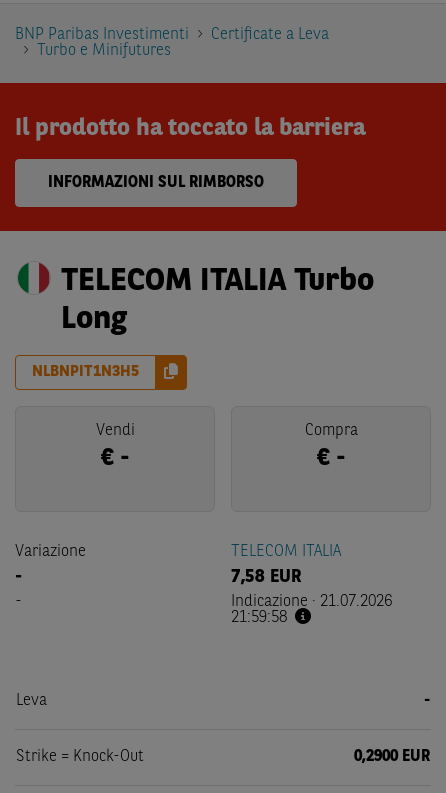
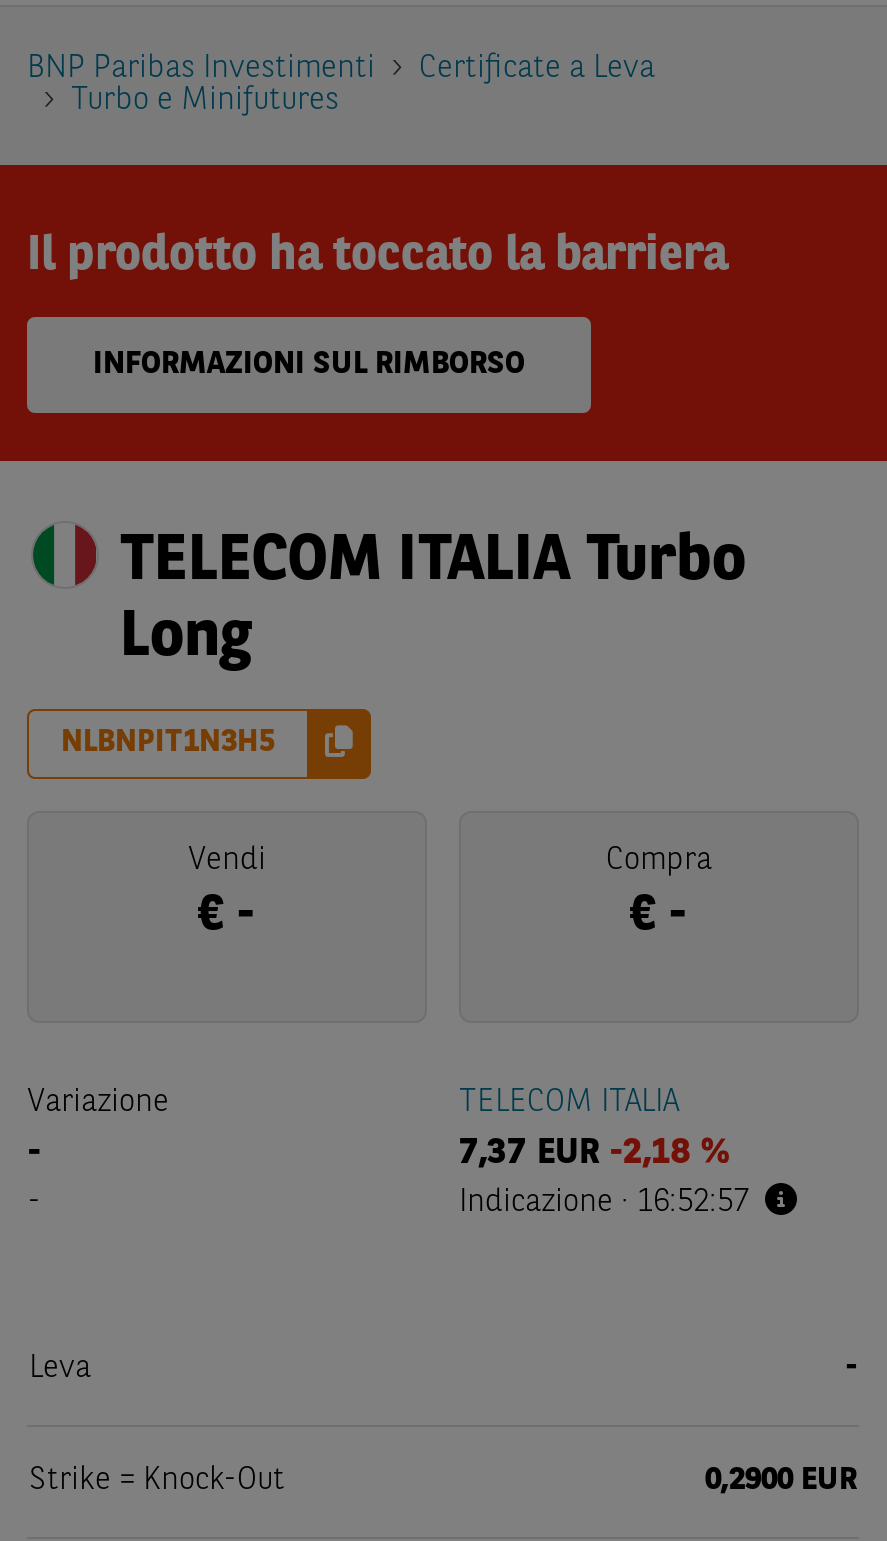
- 7,58 EUR
- Indicazione · 21.07.2026
- 21:59:58
+ 7,37 EUR -2,18 %
+ Indicazione · 16:52:57
